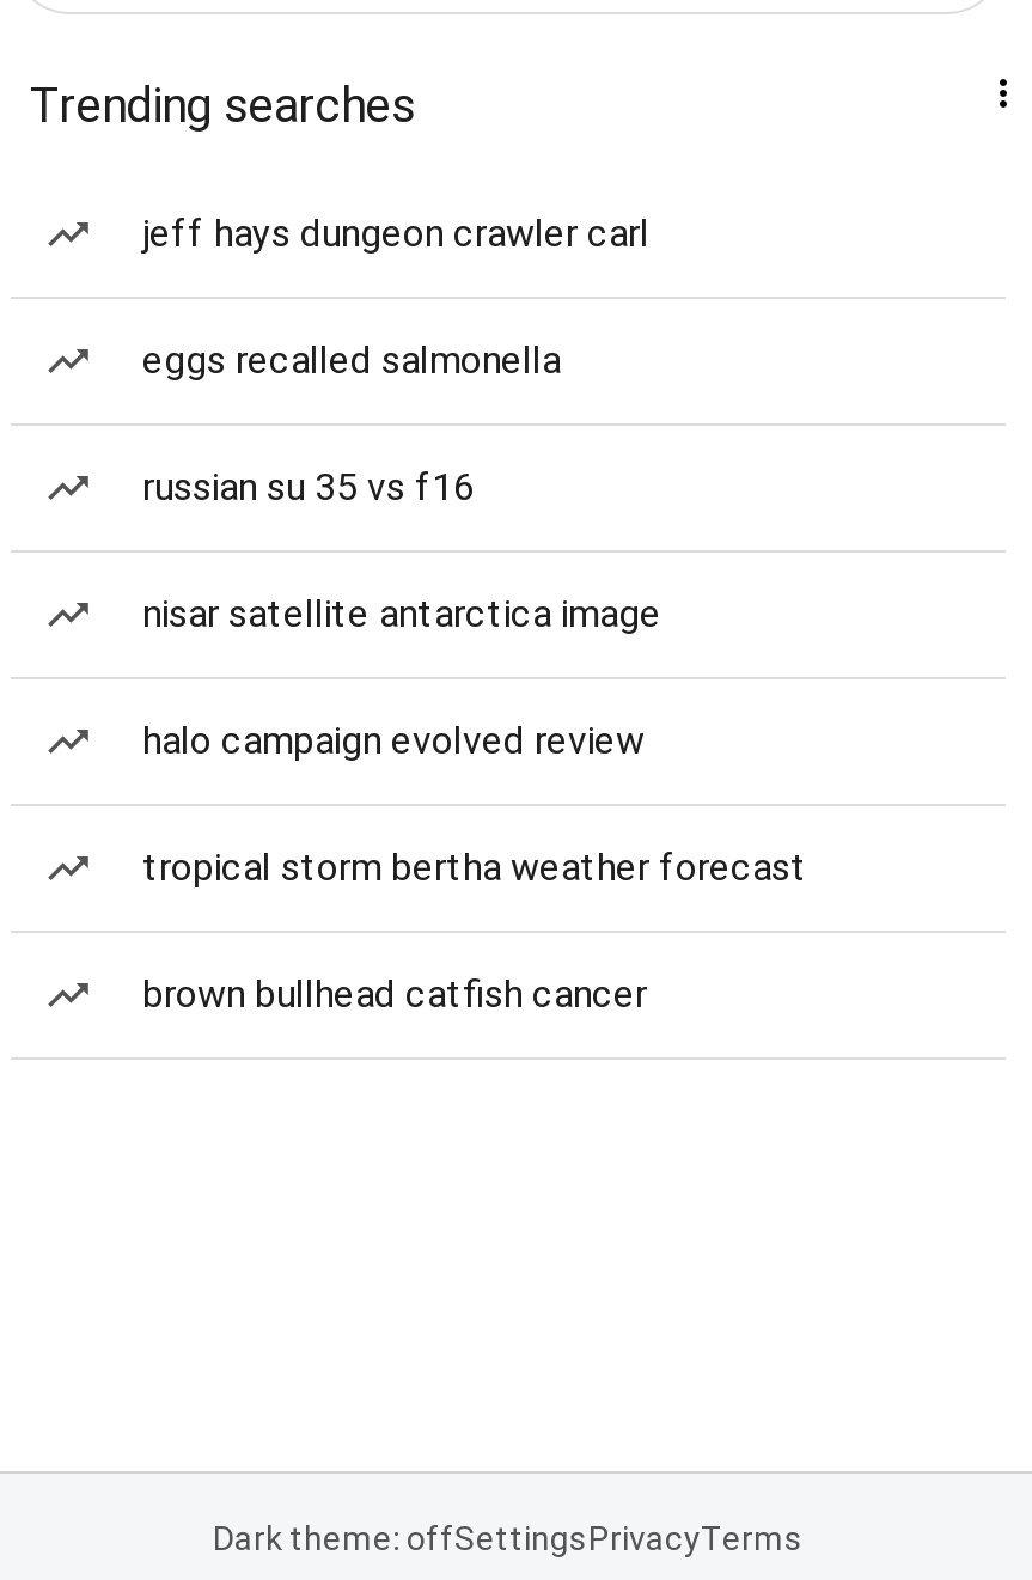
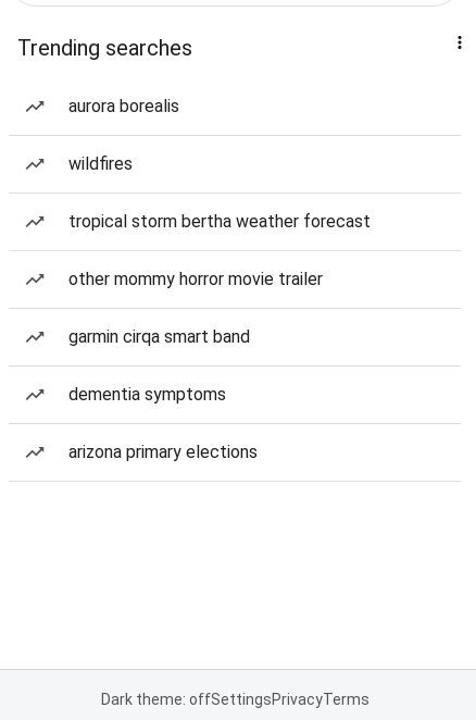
- jeff hays dungeon crawler carl
- eggs recalled salmonella
- russian su 35 vs f16
- nisar satellite antarctica image
- halo campaign evolved review
+ aurora borealis
+ wildfires

moved up: tropical storm bertha weather forecast

- brown bullhead catfish cancer
+ other mommy horror movie trailer
+ garmin cirqa smart band
+ dementia symptoms
+ arizona primary elections
